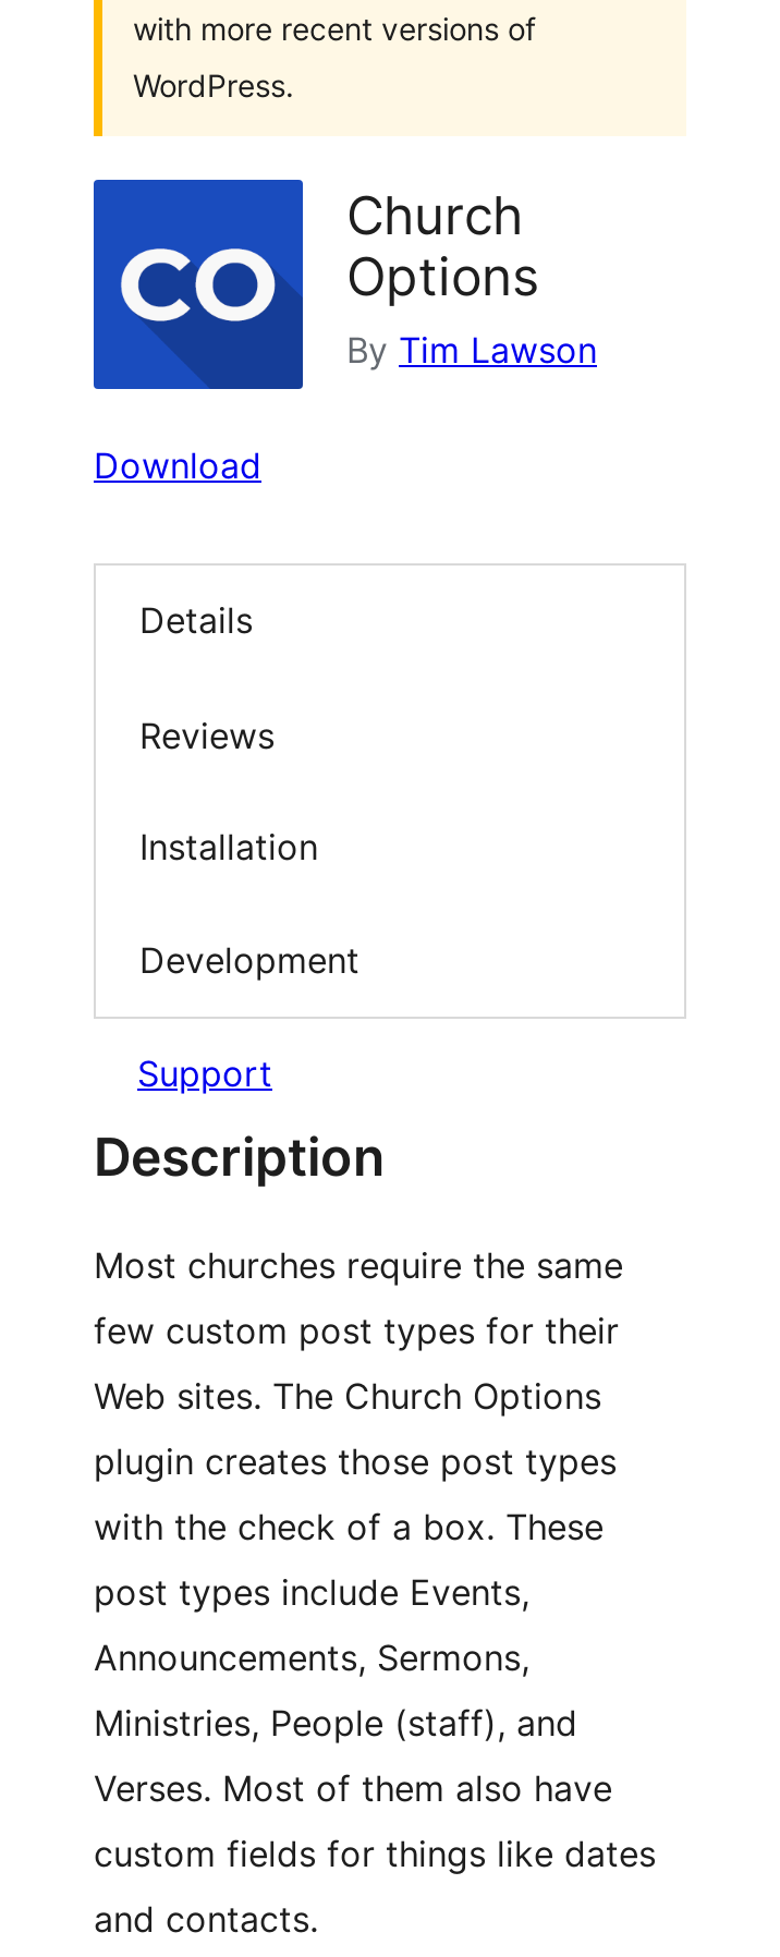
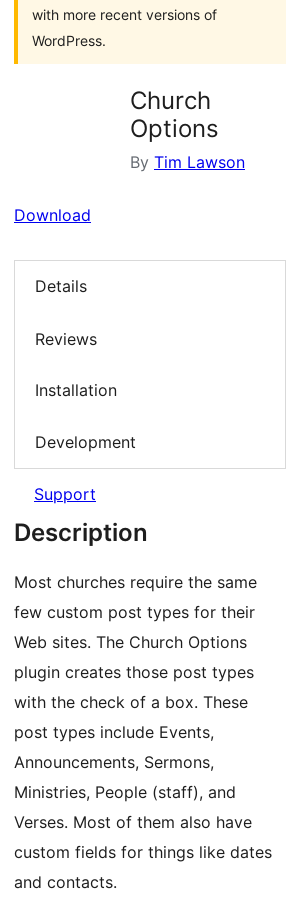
- [image]
